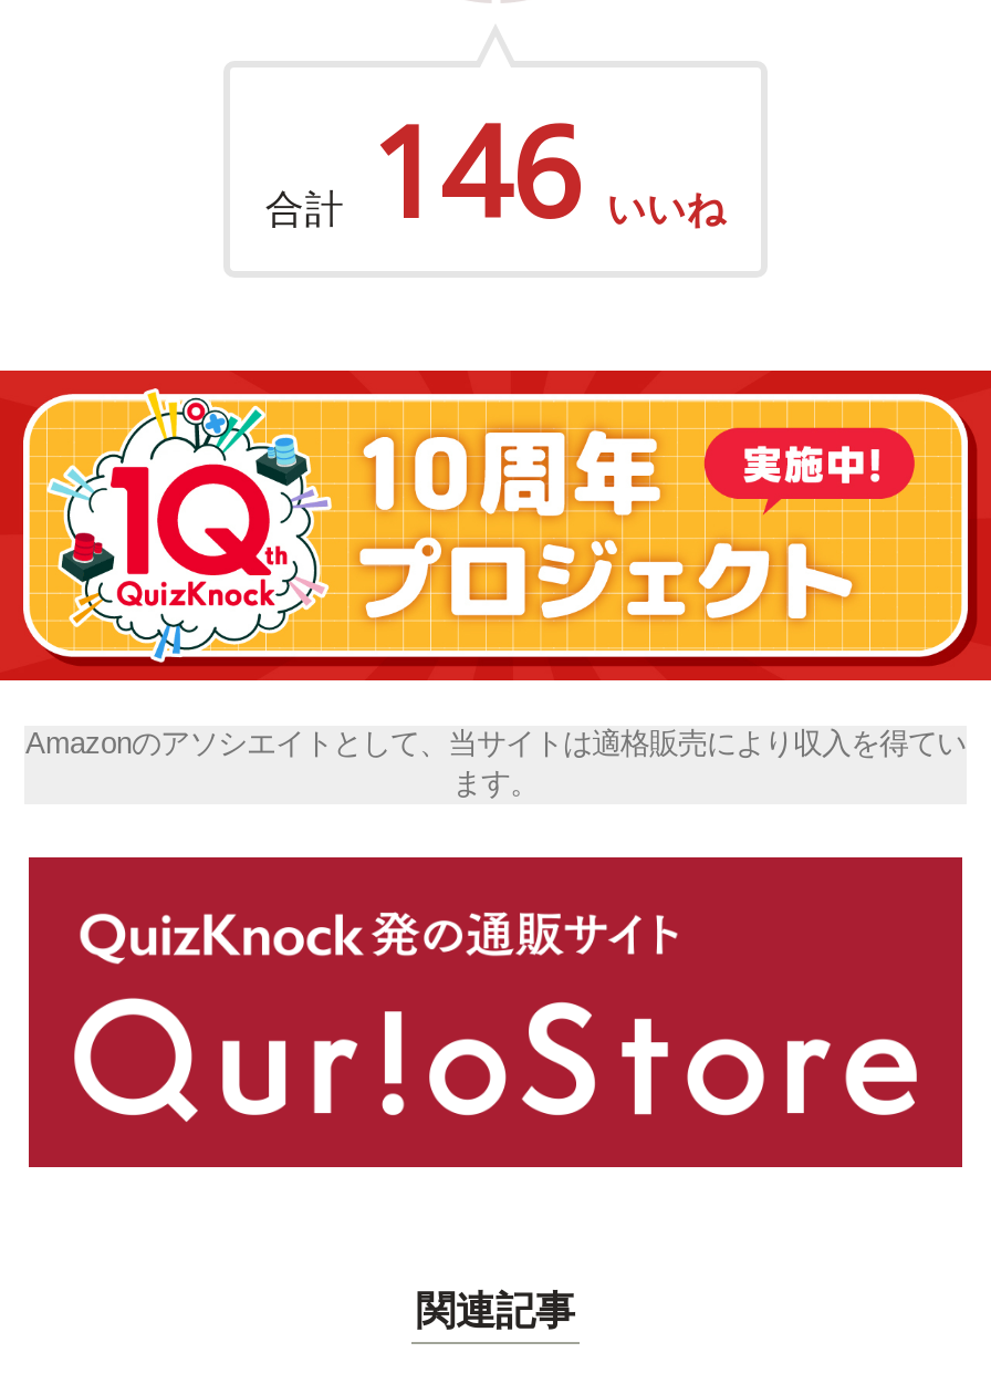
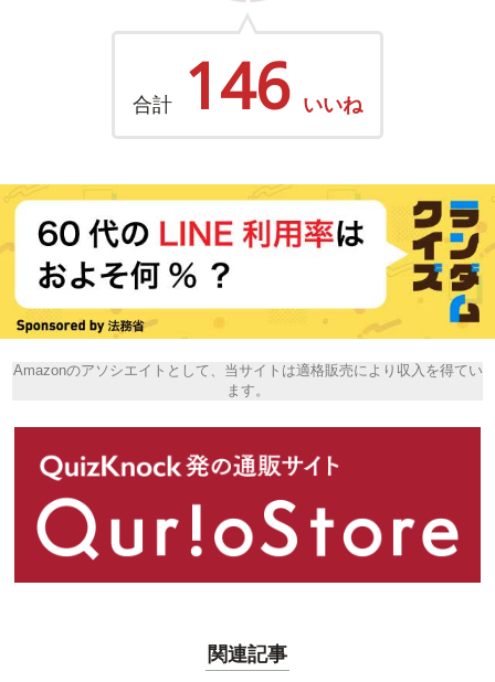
- [image]
+ [image]
